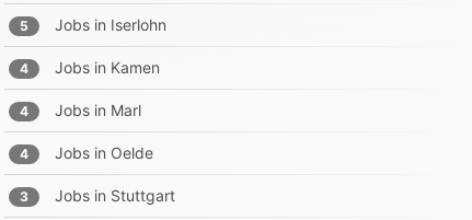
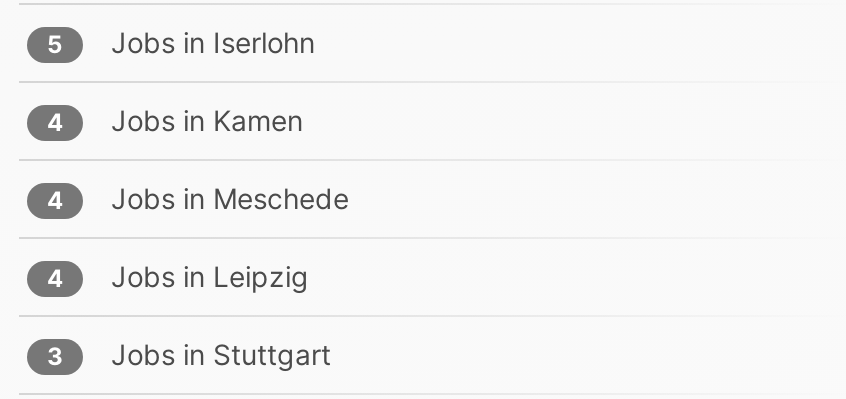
- Jobs in Marl
+ Jobs in Meschede

- Jobs in Oelde
+ Jobs in Leipzig
